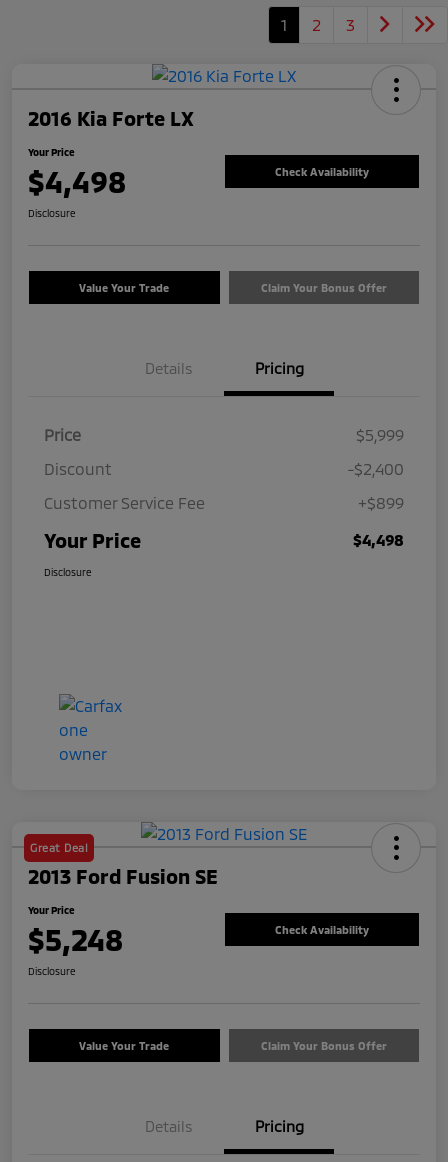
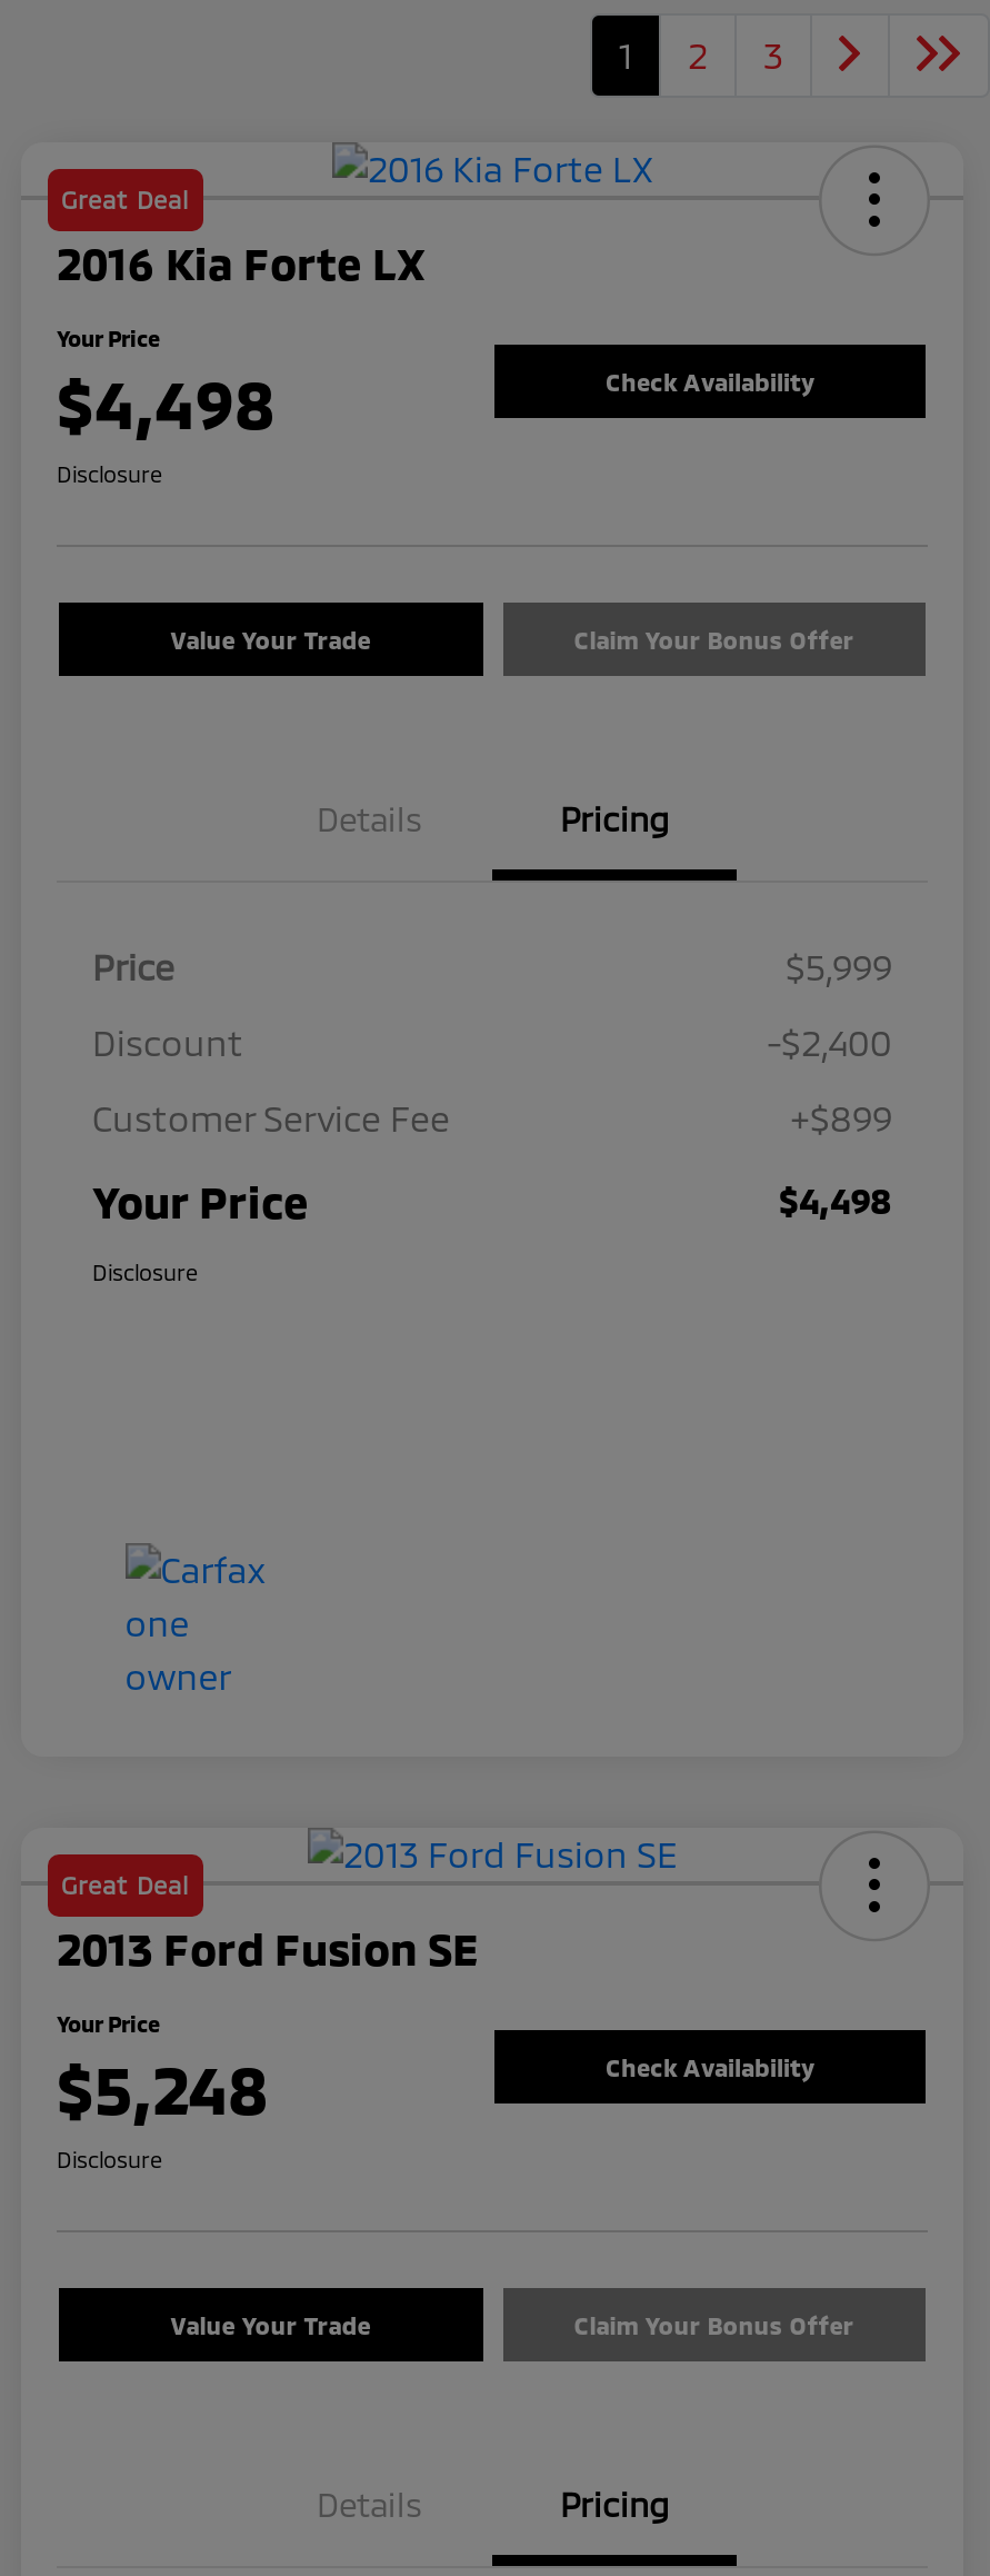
+ Great Deal
